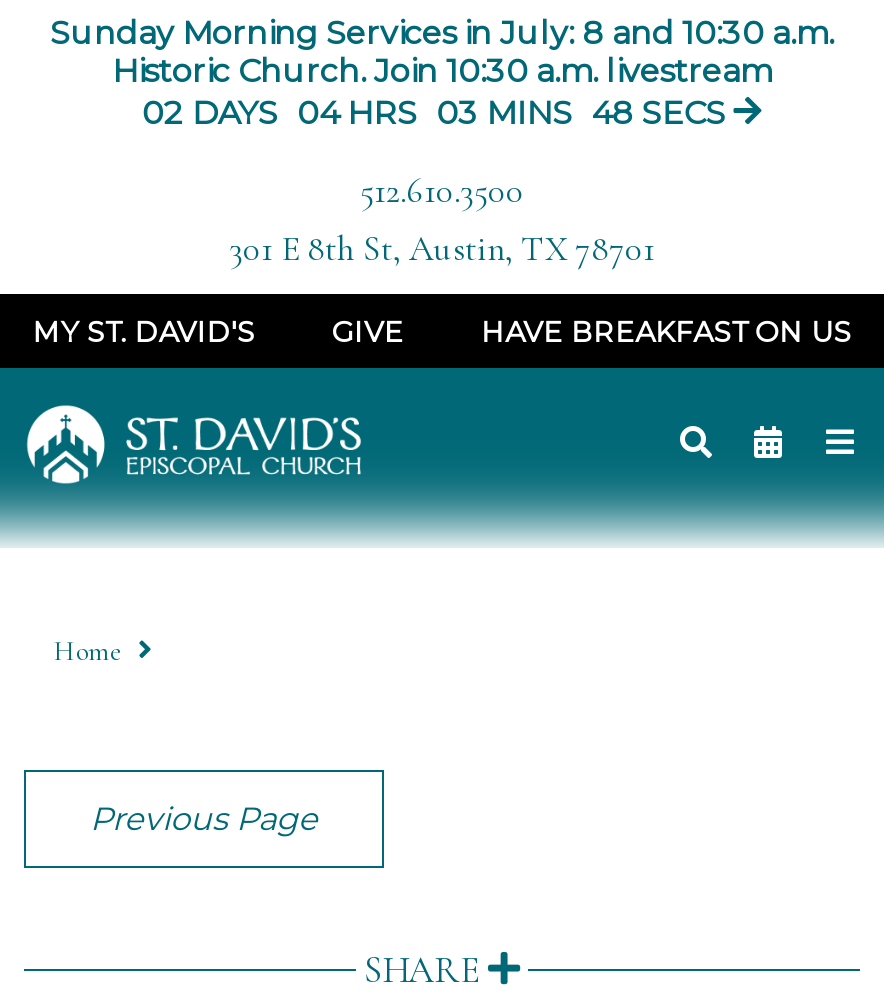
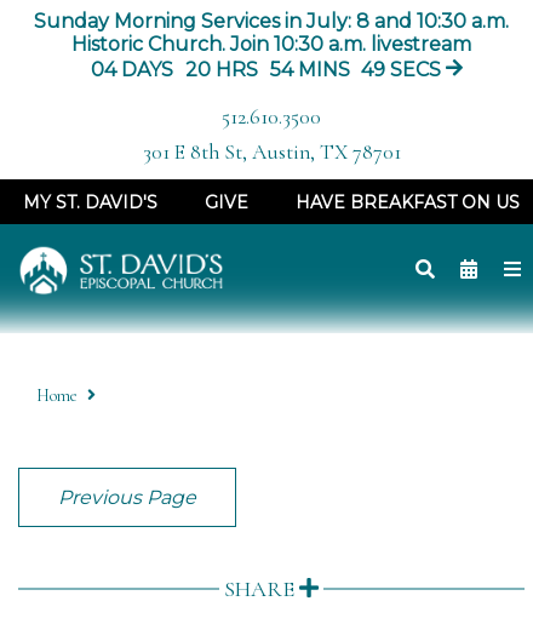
- 02 DAYS 04 HRS 03 MINS 48 SECS
+ 04 DAYS 20 HRS 54 MINS 49 SECS
